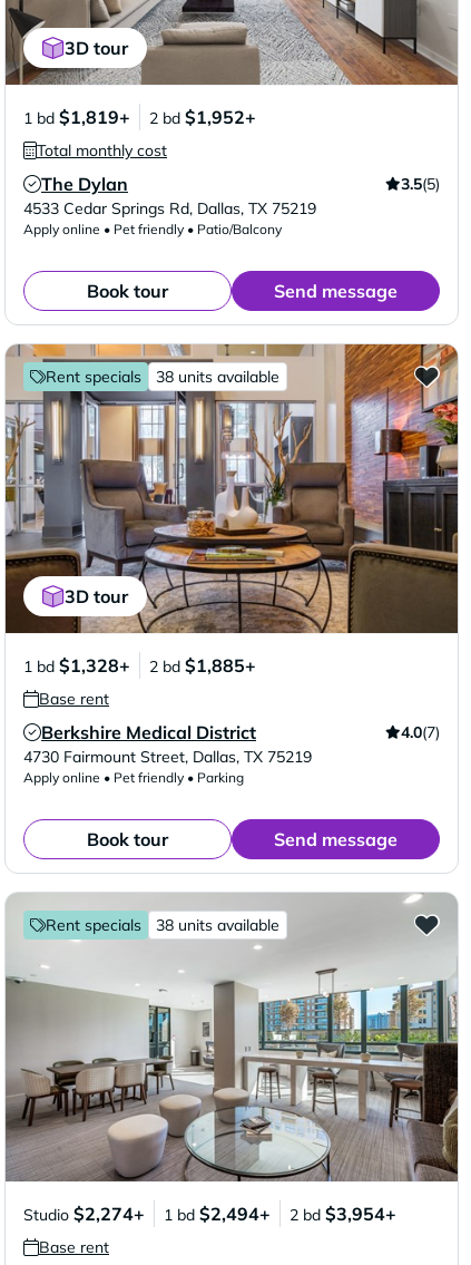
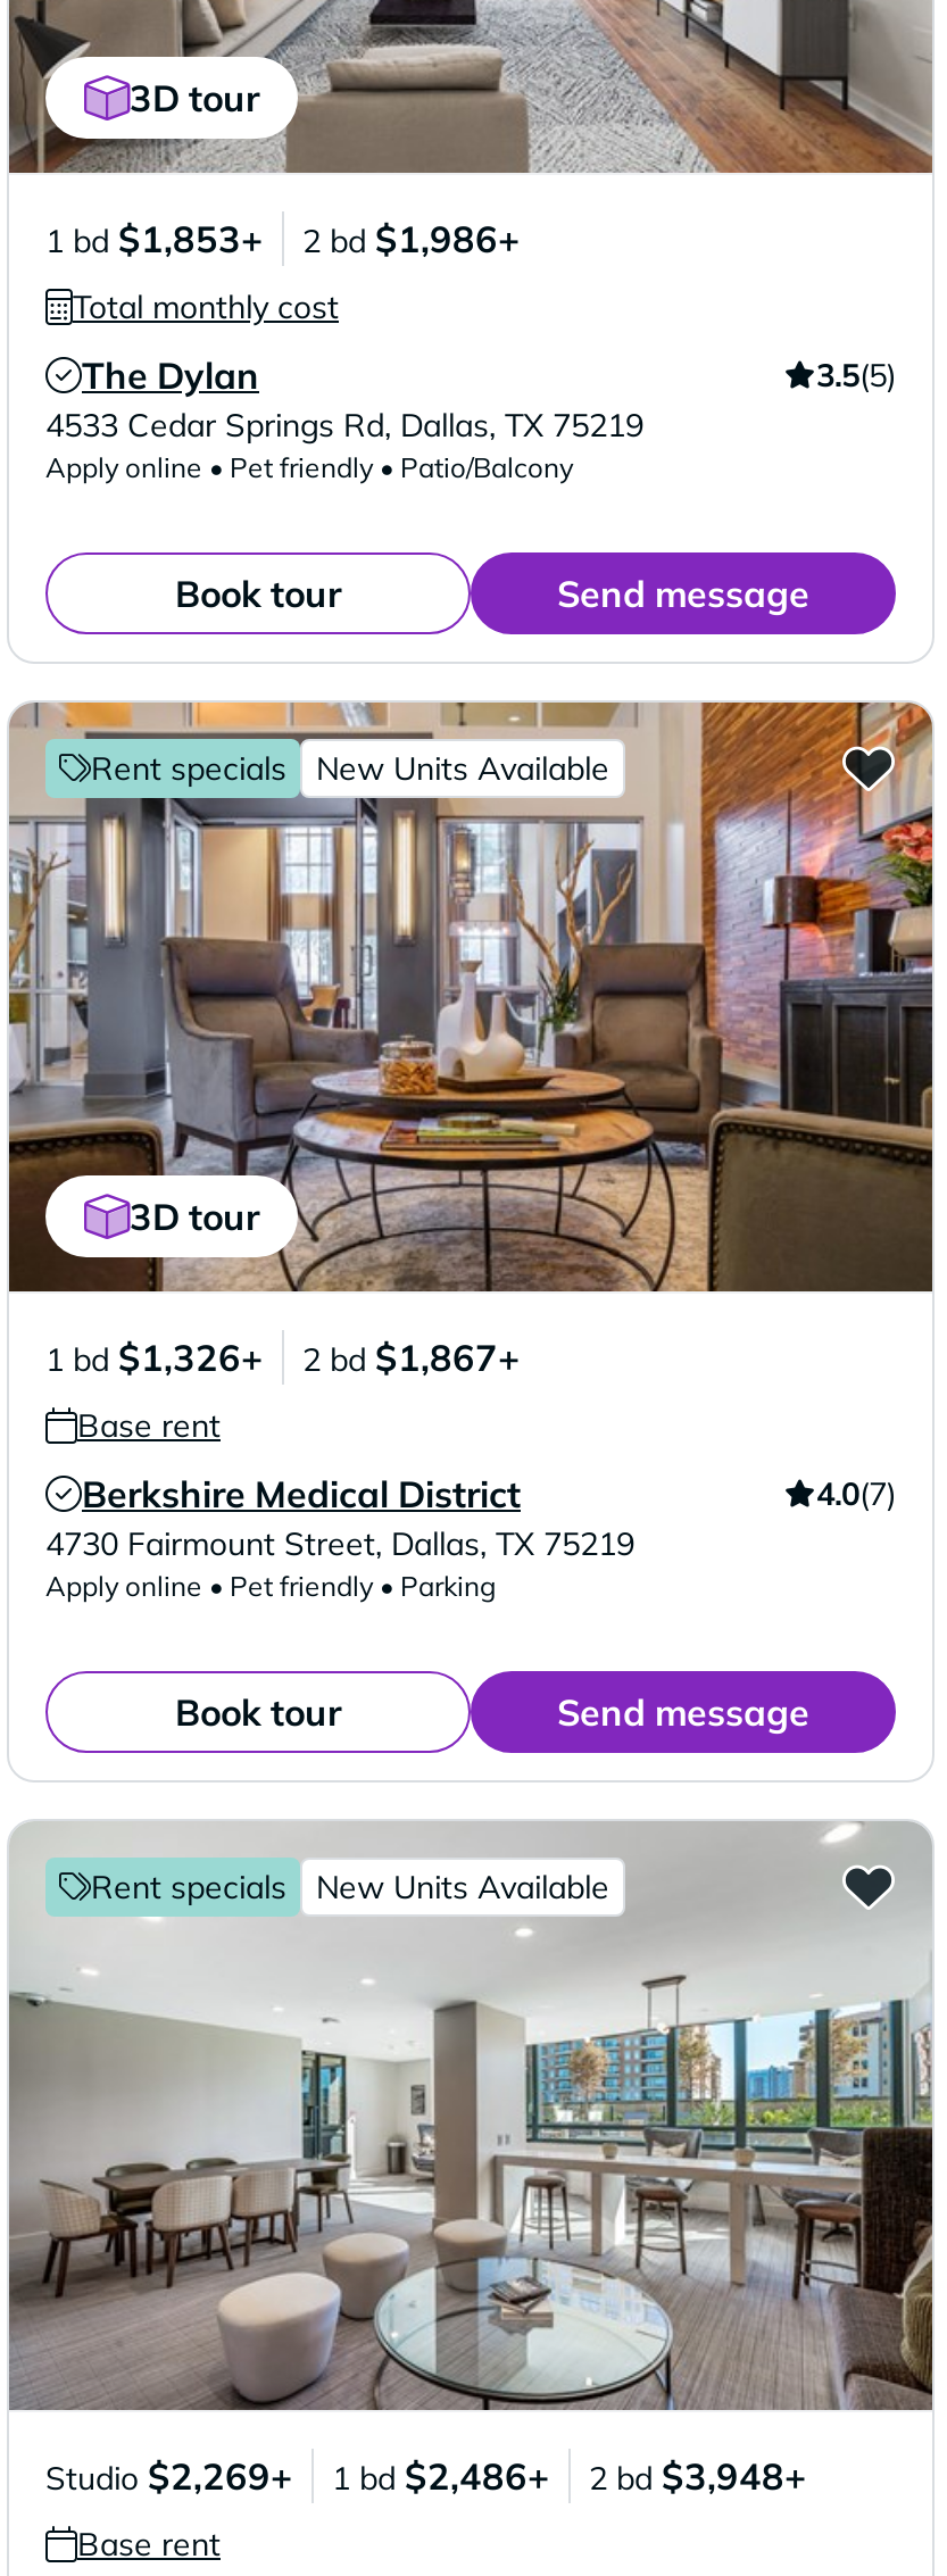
- 1 bd $1,819+
+ 1 bd $1,853+

- 2 bd $1,952+
+ 2 bd $1,986+

- 38 units available
+ New Units Available

- 1 bd $1,328+
+ 1 bd $1,326+

- 2 bd $1,885+
+ 2 bd $1,867+

- 38 units available
+ New Units Available

- Studio $2,274+
- 1 bd $2,494+
- 2 bd $3,954+
+ Studio $2,269+
+ 1 bd $2,486+
+ 2 bd $3,948+
